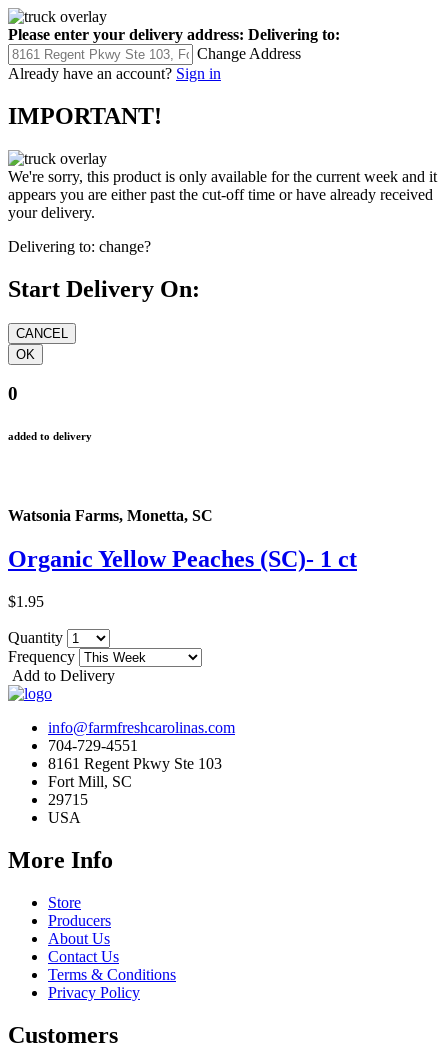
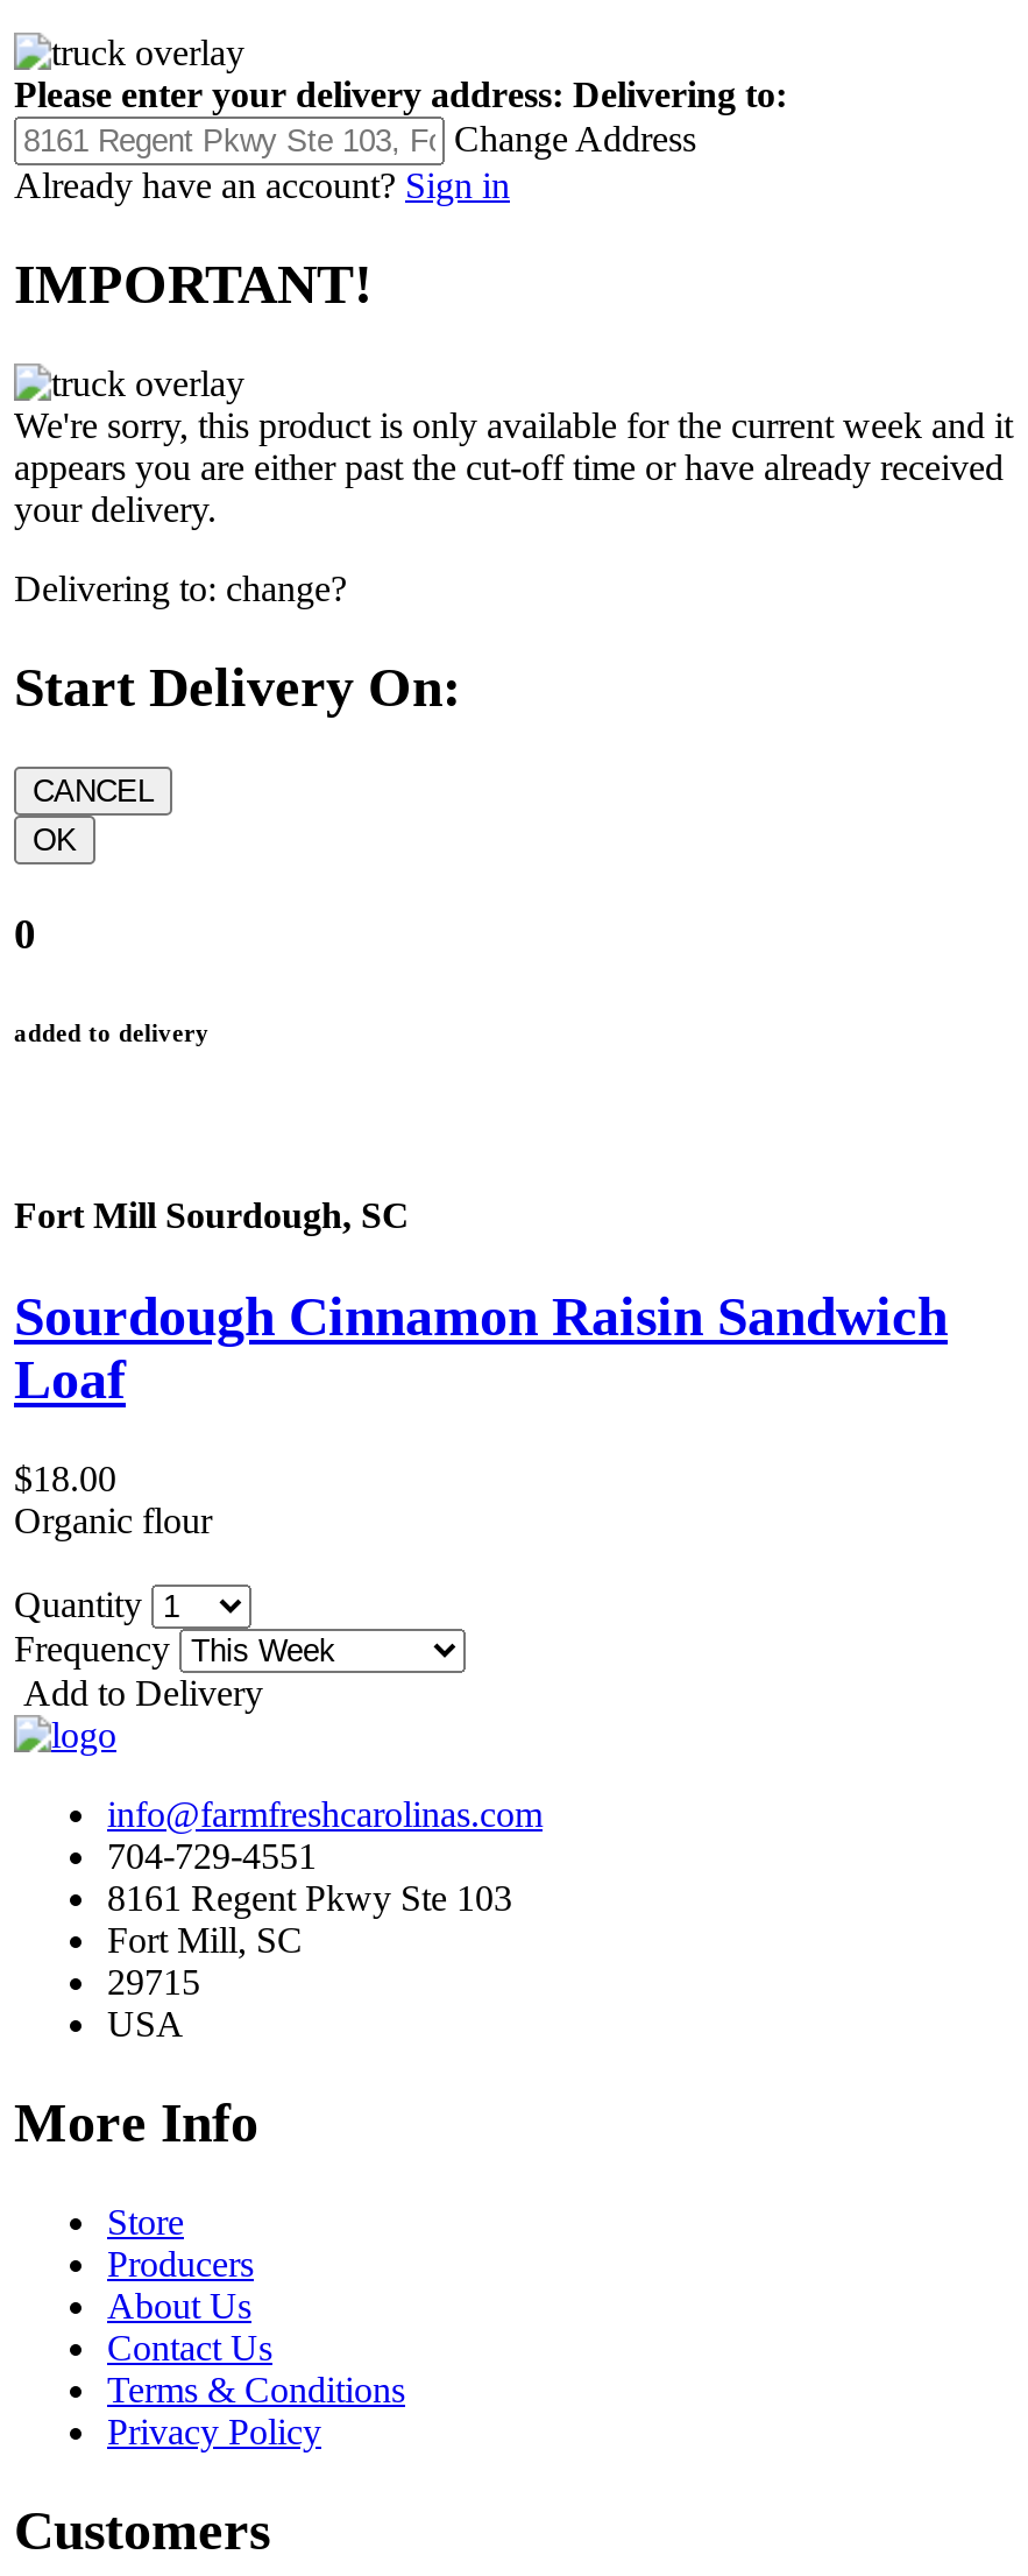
- Watsonia Farms, Monetta, SC
+ Fort Mill Sourdough, SC

- Organic Yellow Peaches (SC)- 1 ct
+ Sourdough Cinnamon Raisin Sandwich
+ Loaf

- $1.95
+ $18.00
+ Organic flour
